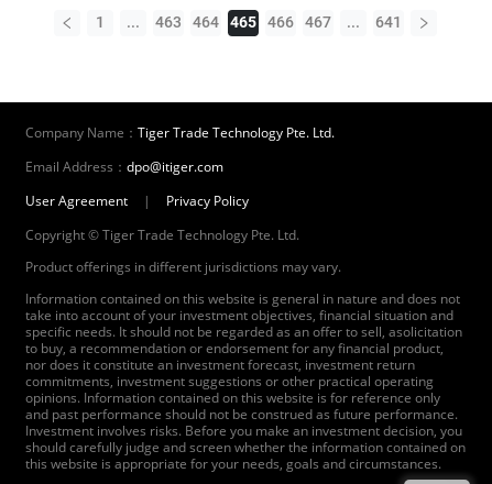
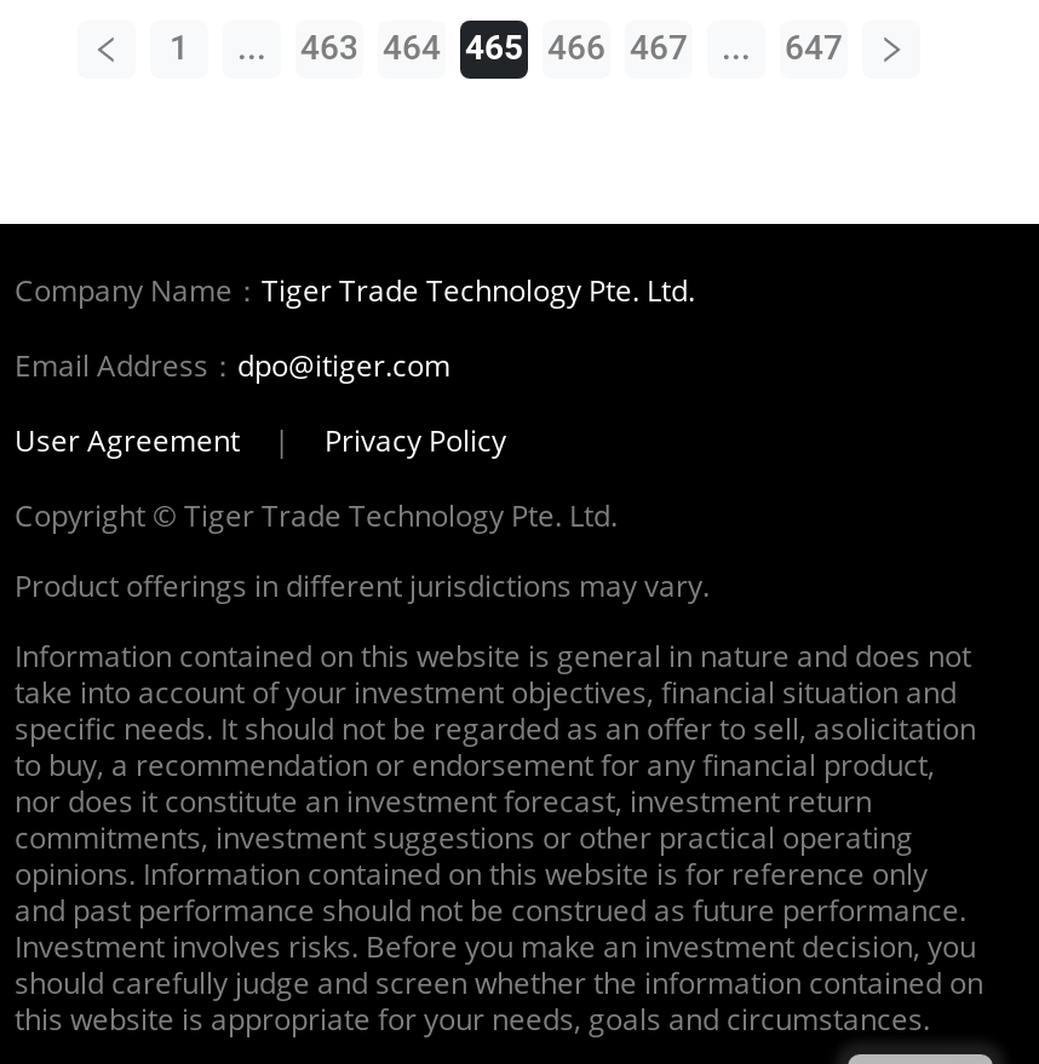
- 641
+ 647
